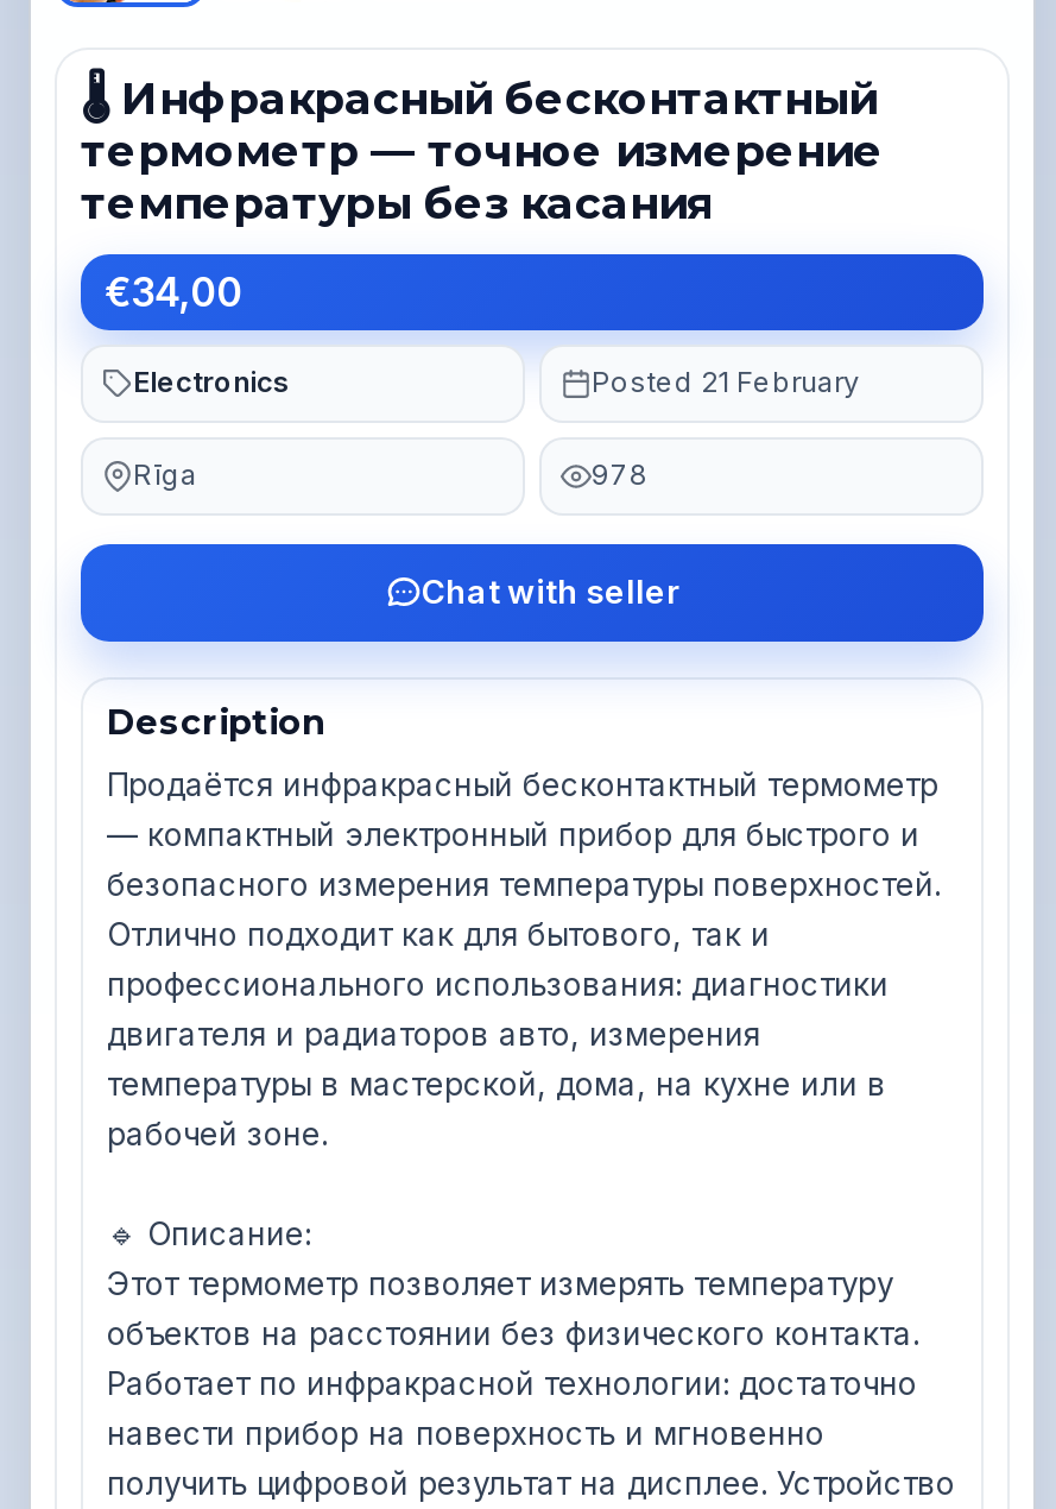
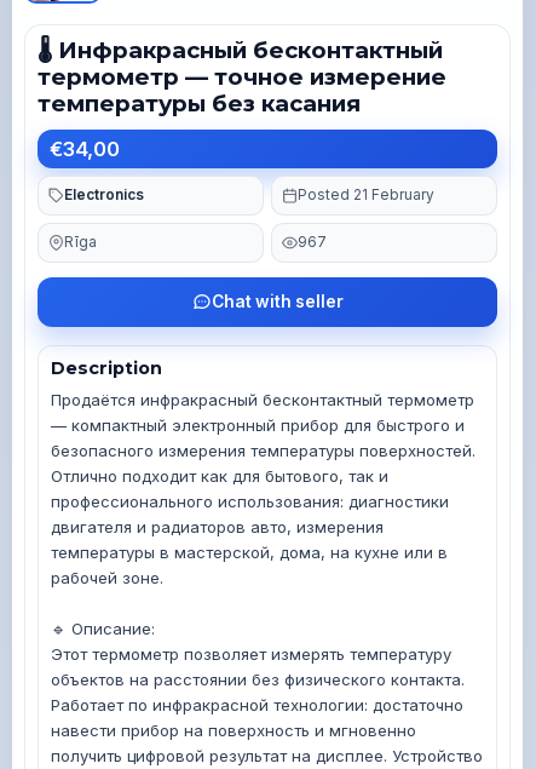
- 978
+ 967
